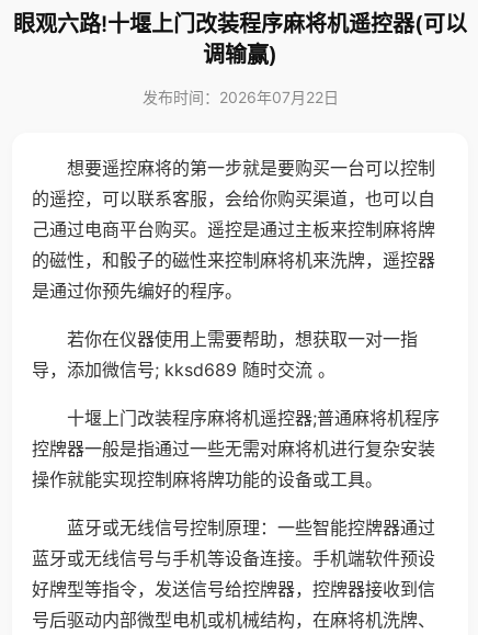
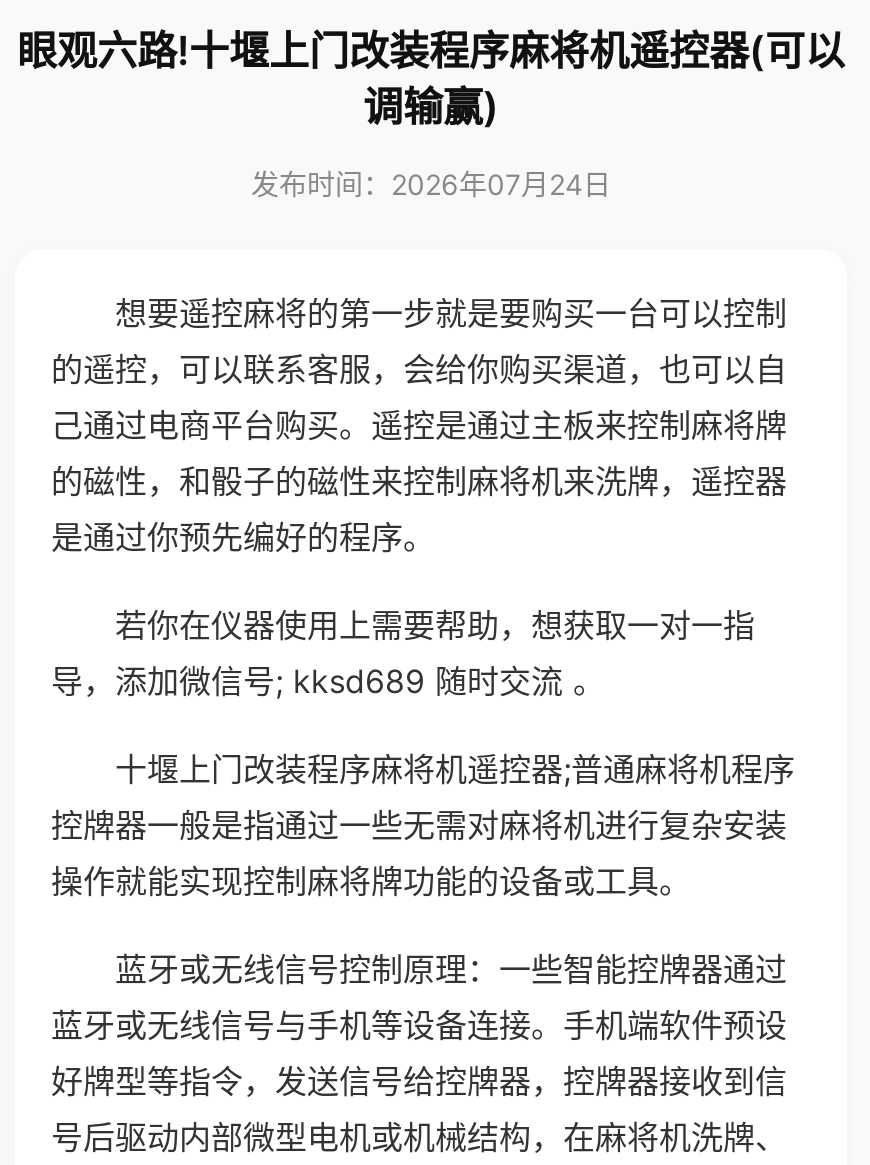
- 发布时间：2026年07月22日
+ 发布时间：2026年07月24日
